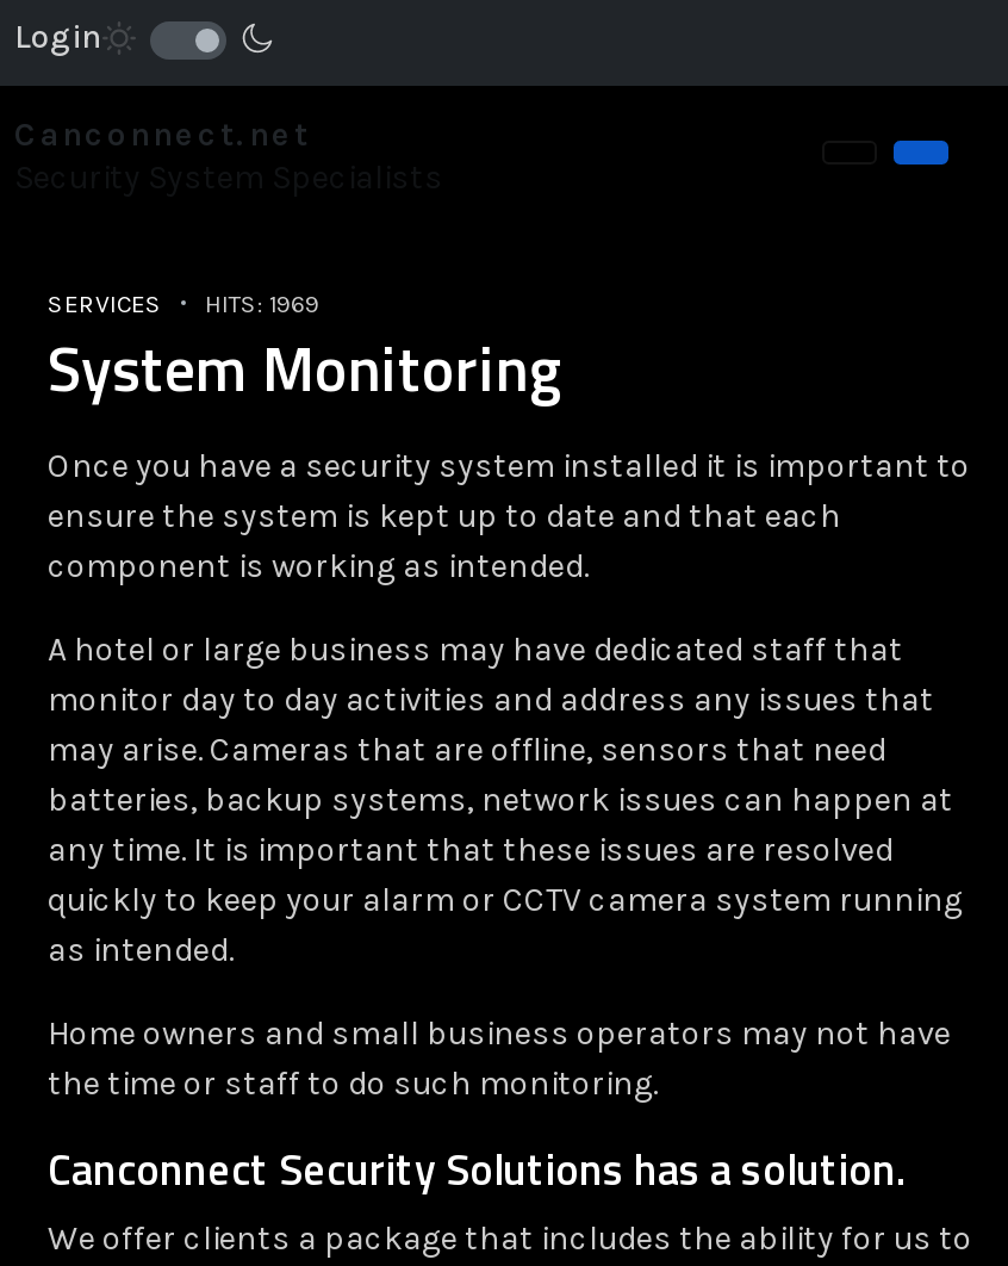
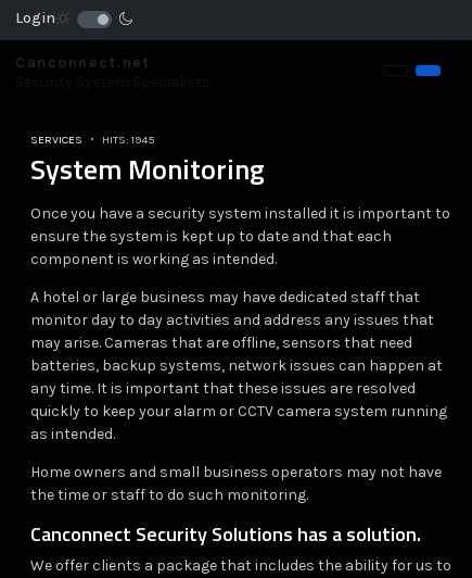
- SERVICES HITS: 1969
+ SERVICES HITS: 1945
